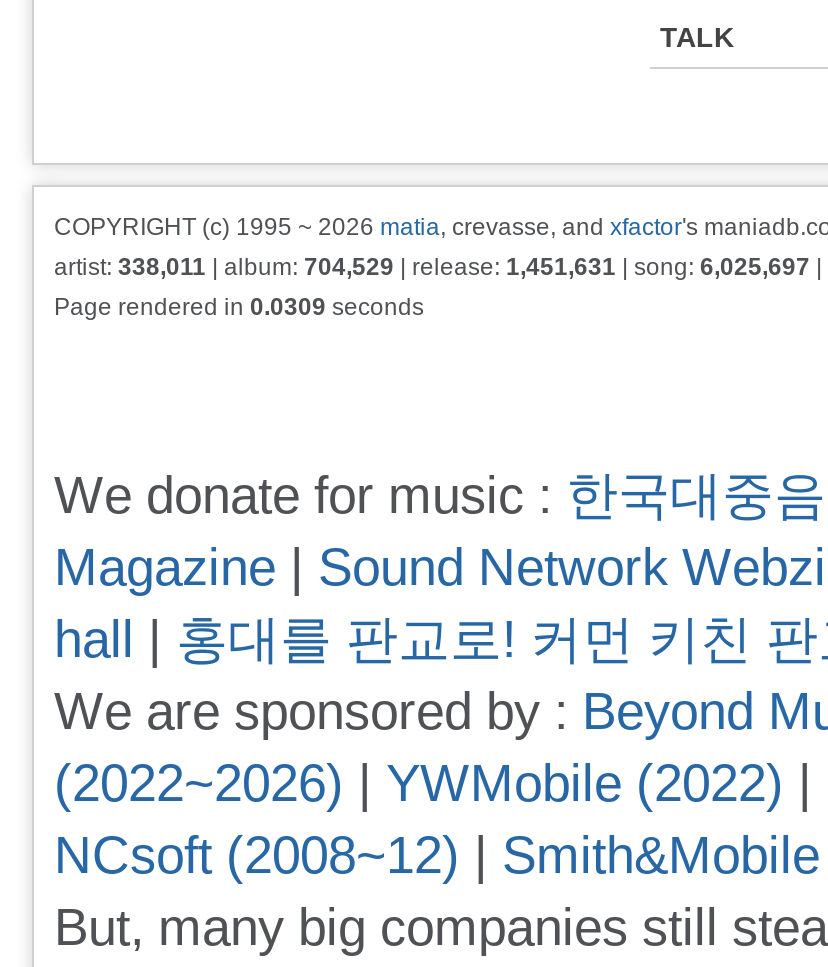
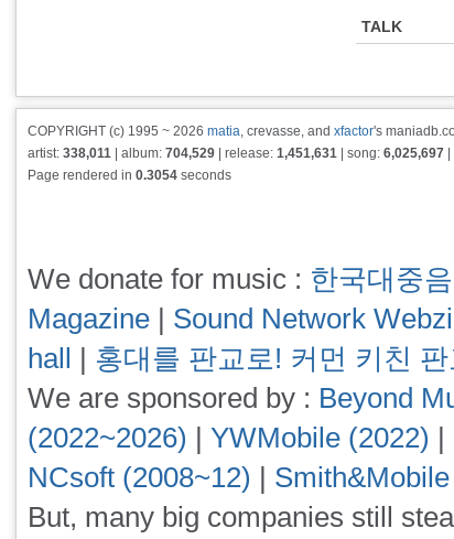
- Page rendered in 0.0309 seconds
+ Page rendered in 0.3054 seconds
